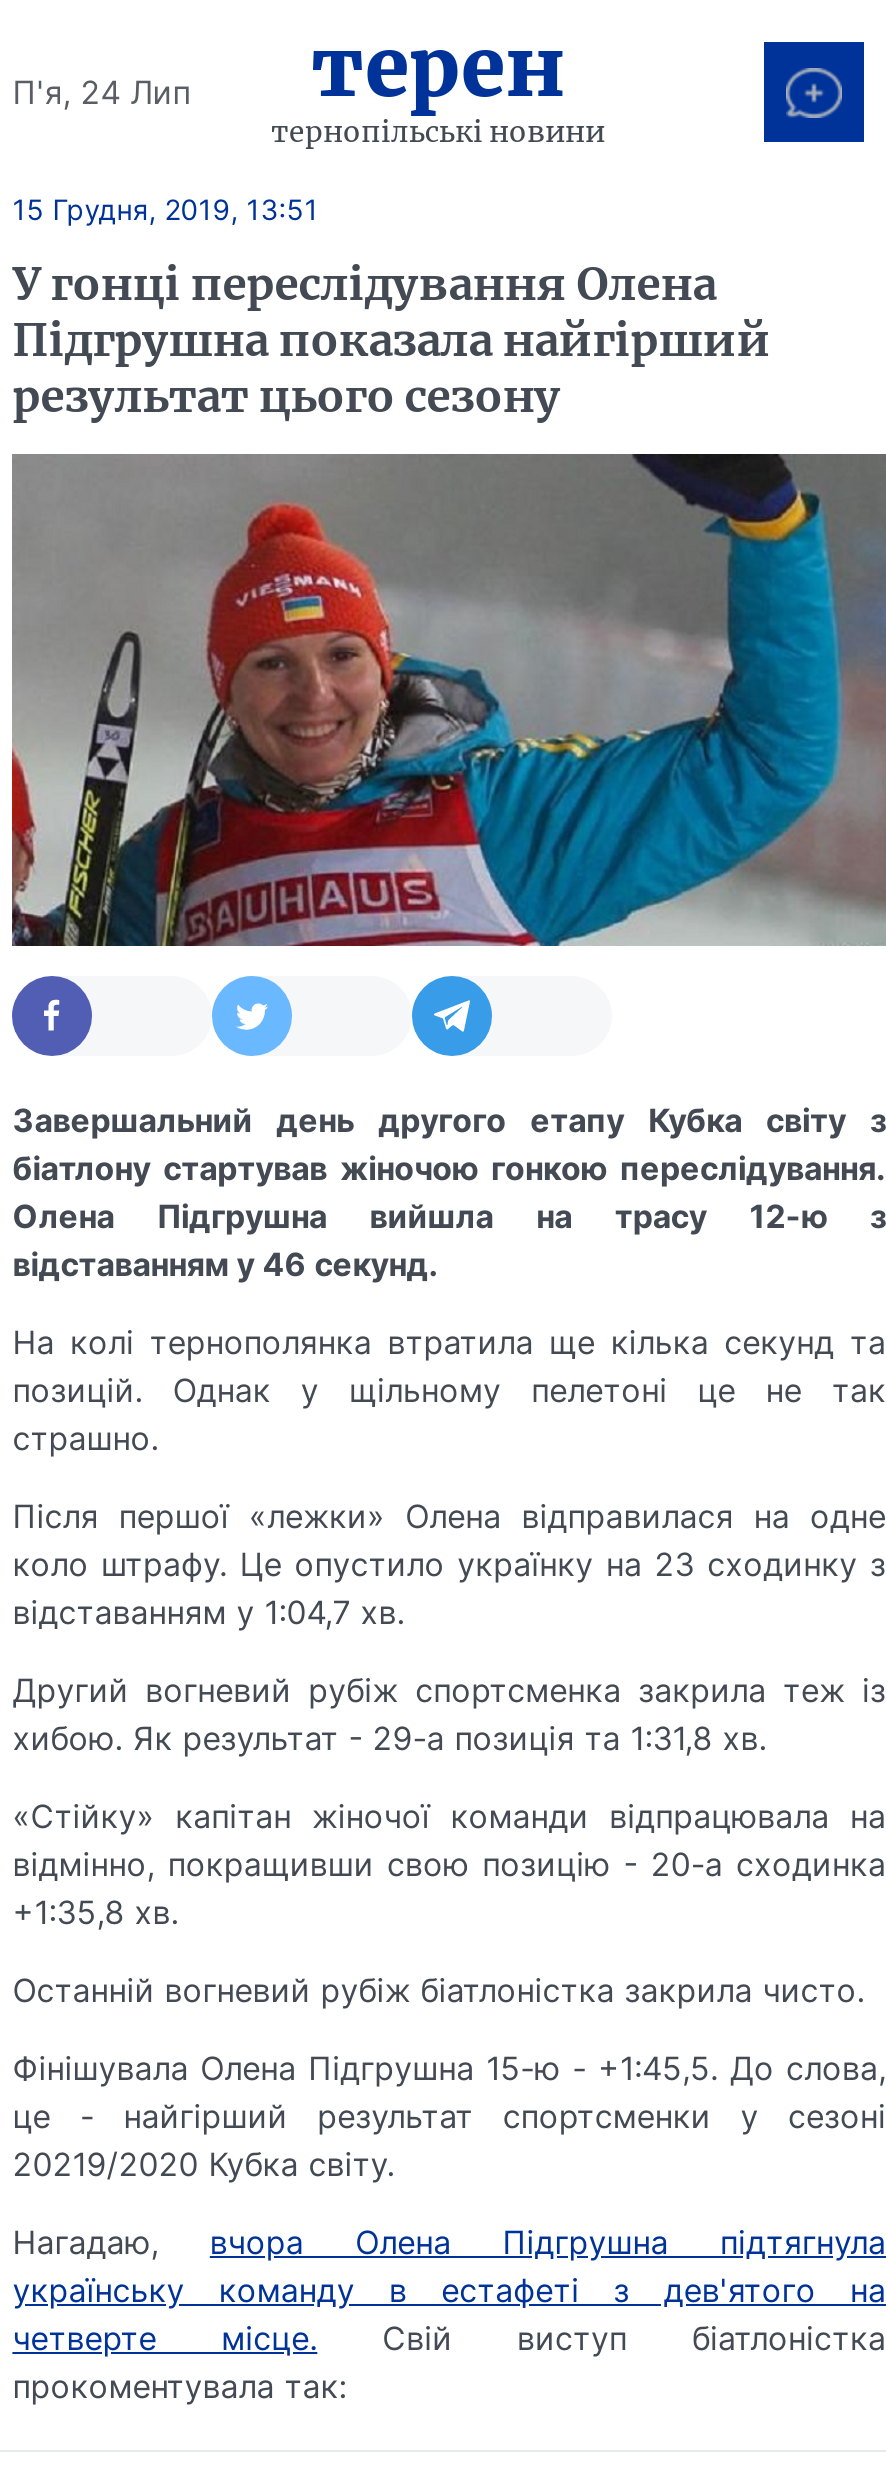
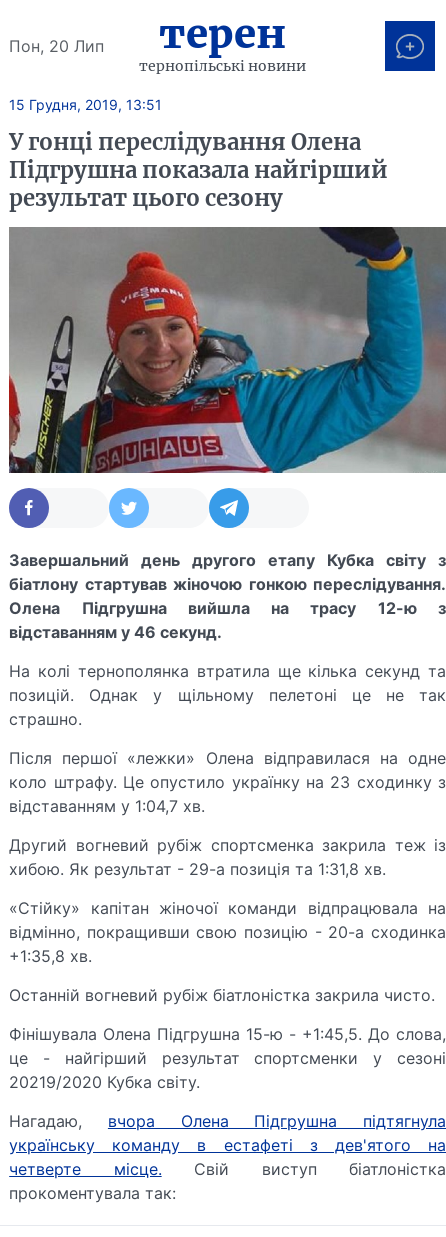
- П'я, 24 Лип
+ Пон, 20 Лип
